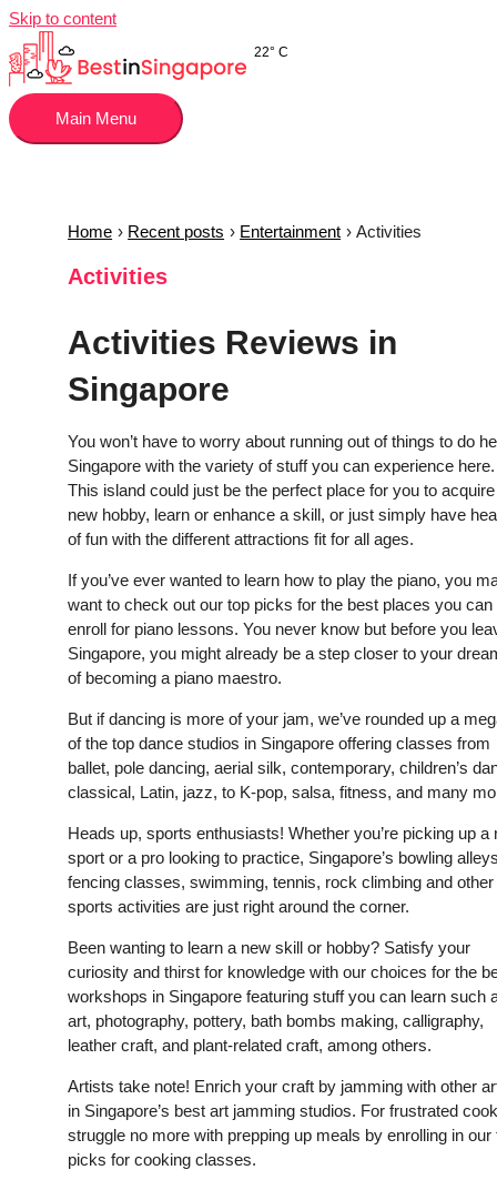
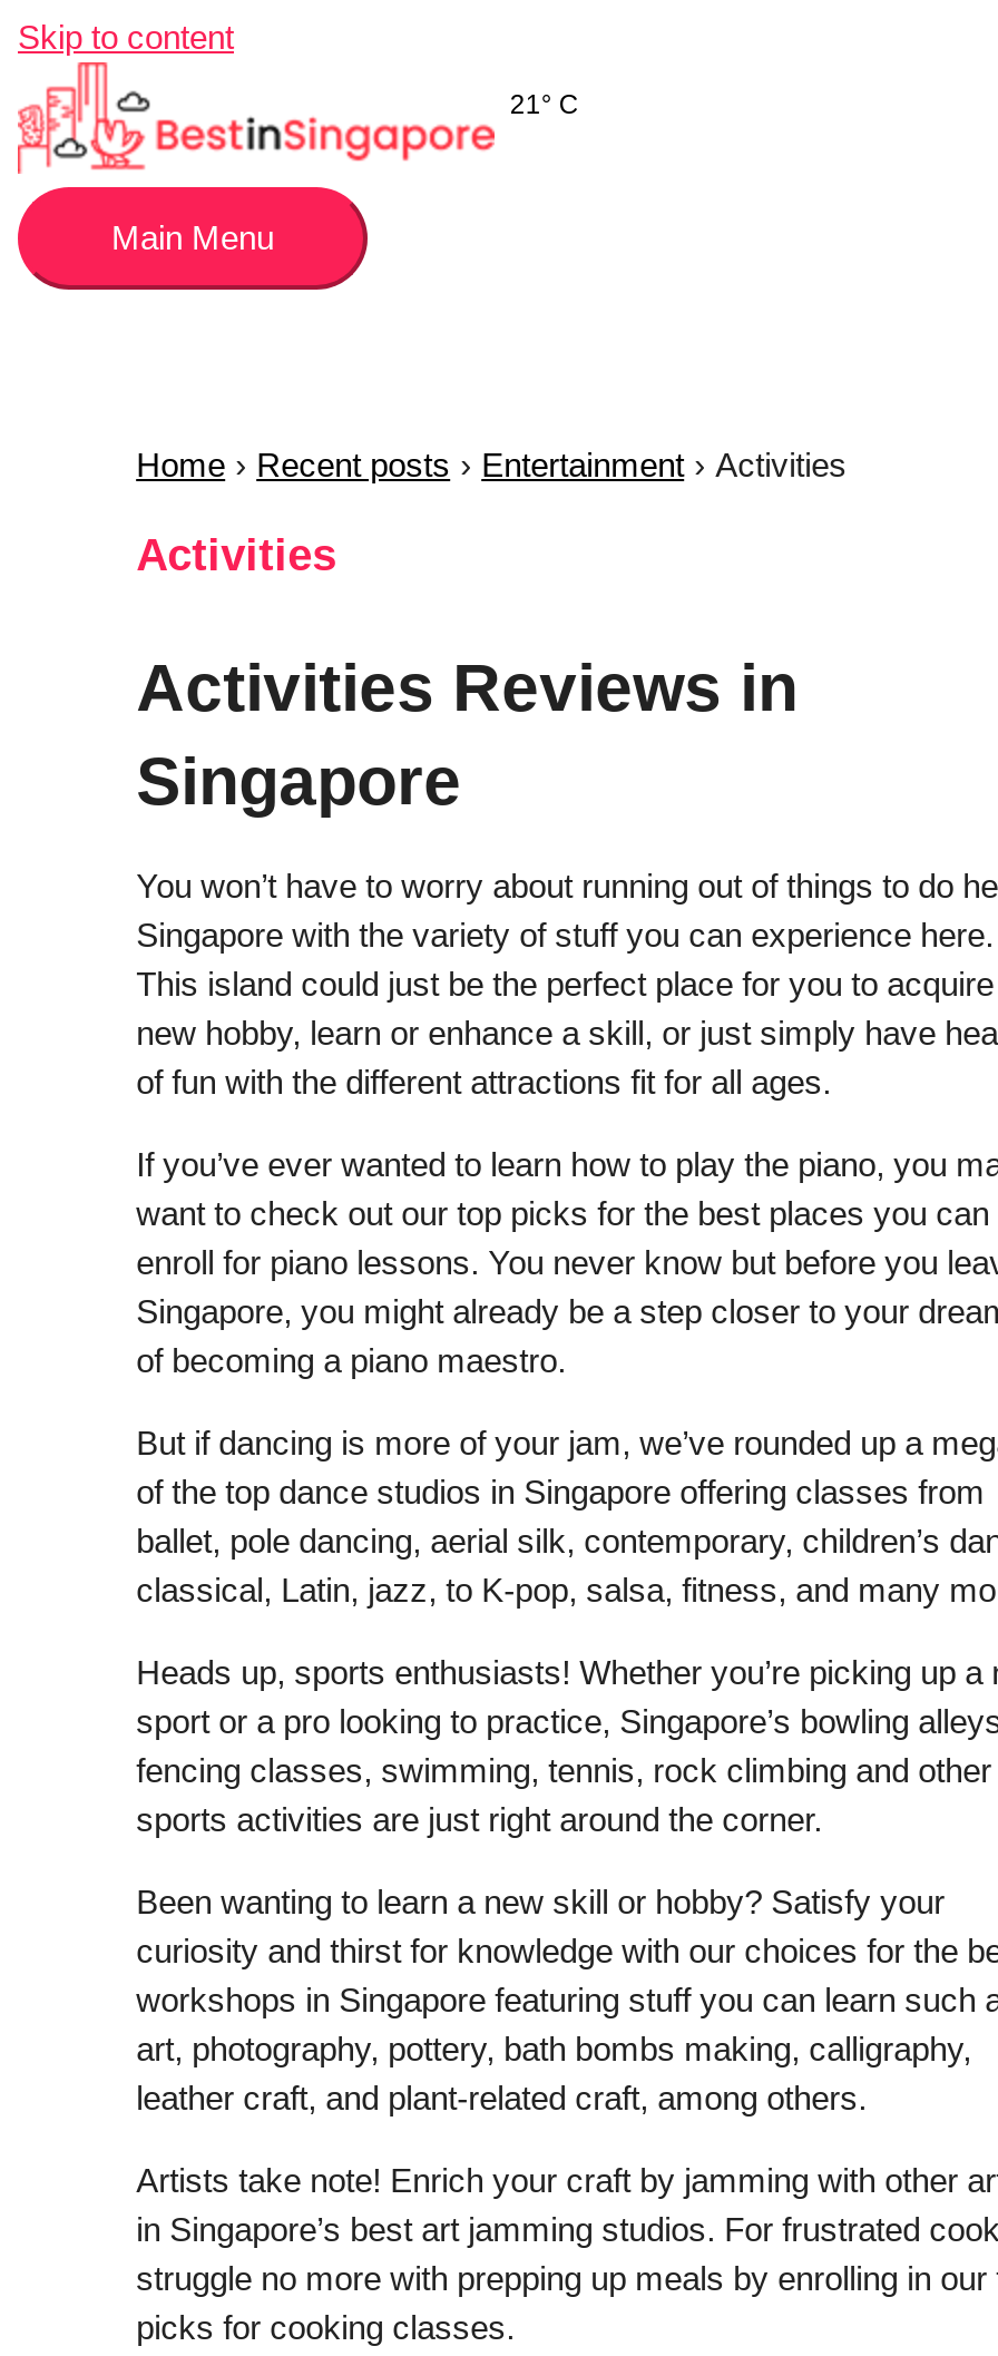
- 22° C
+ 21° C
